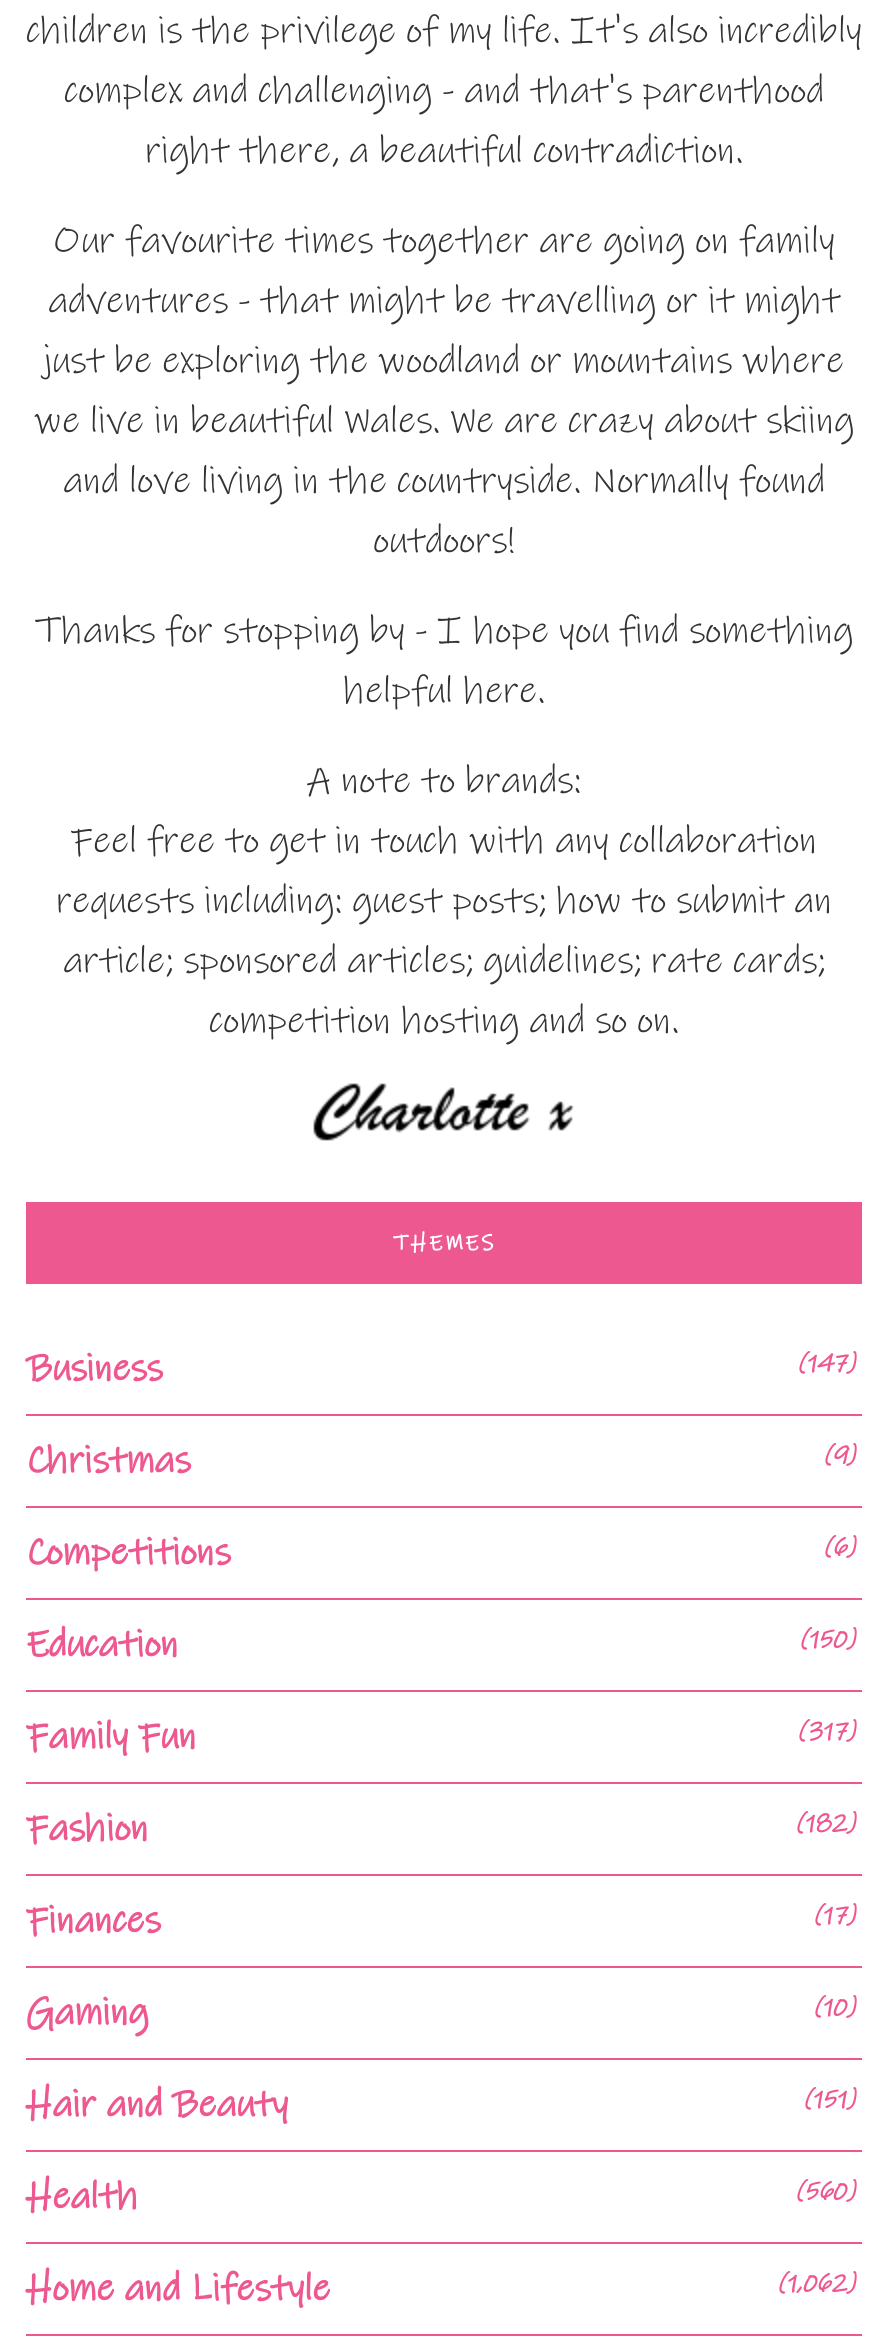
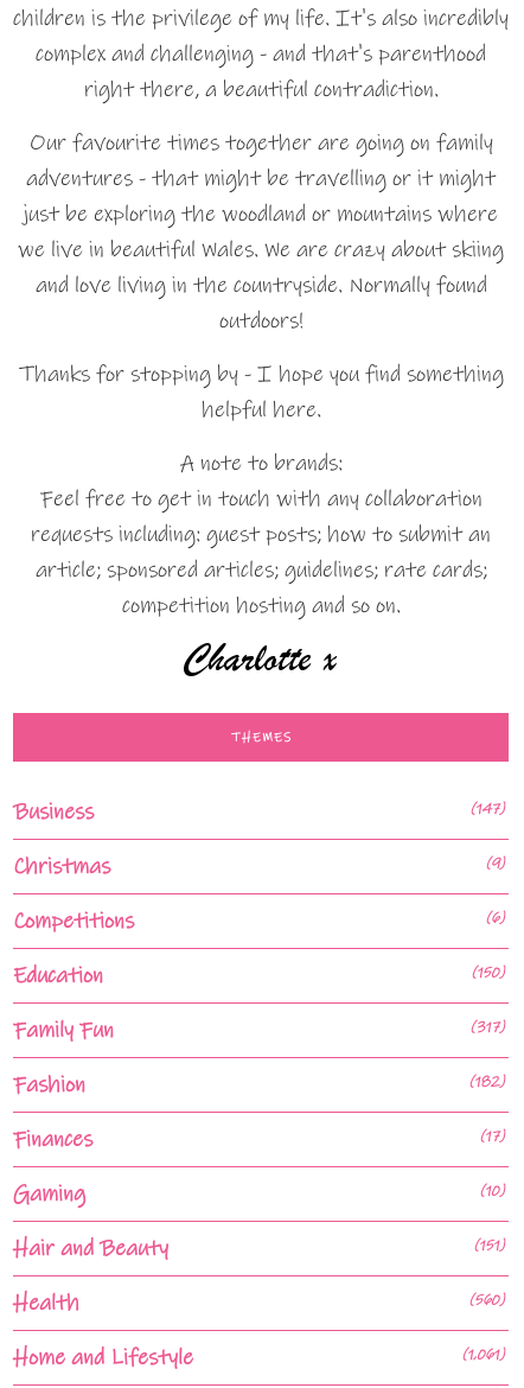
- (1,062)
+ (1,061)
